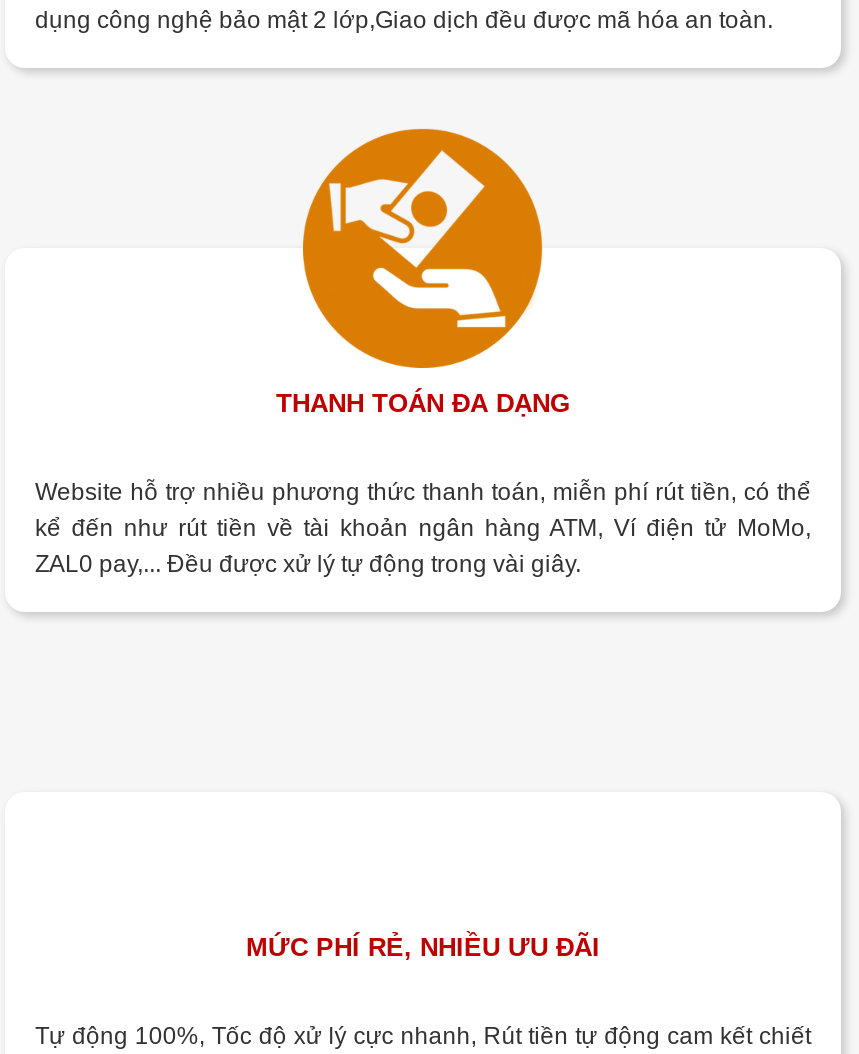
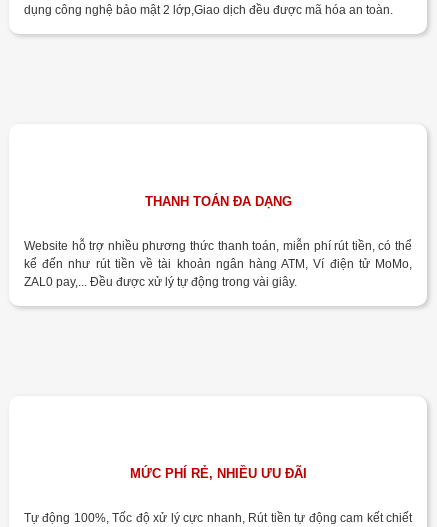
- [image]
